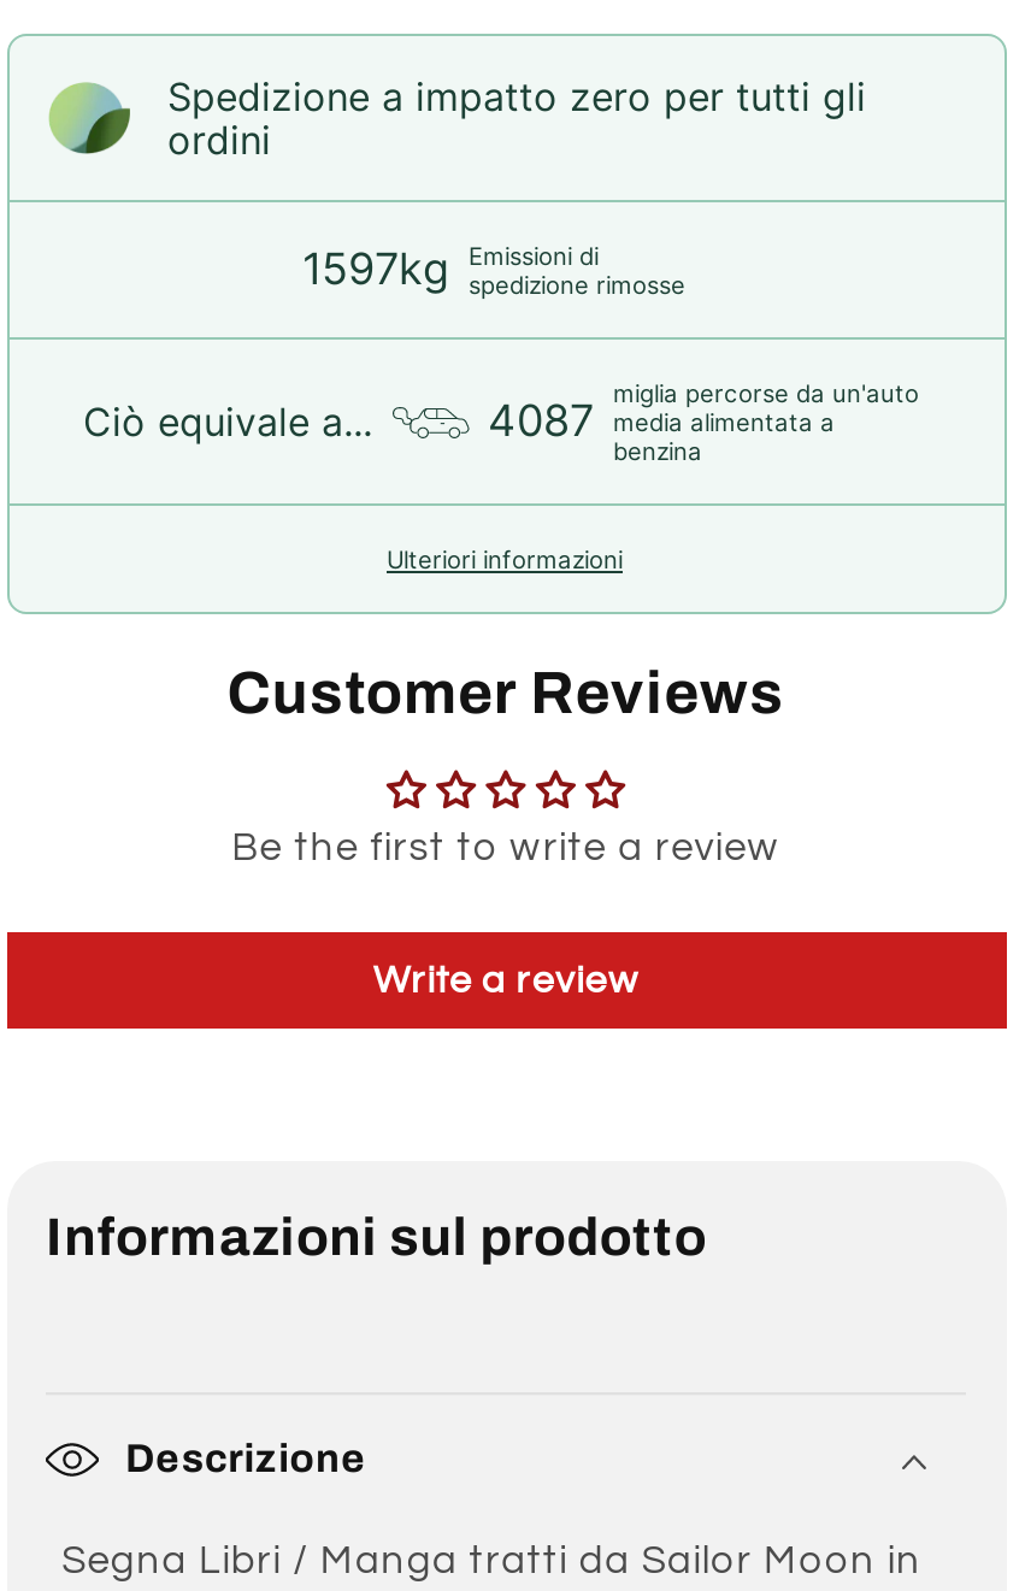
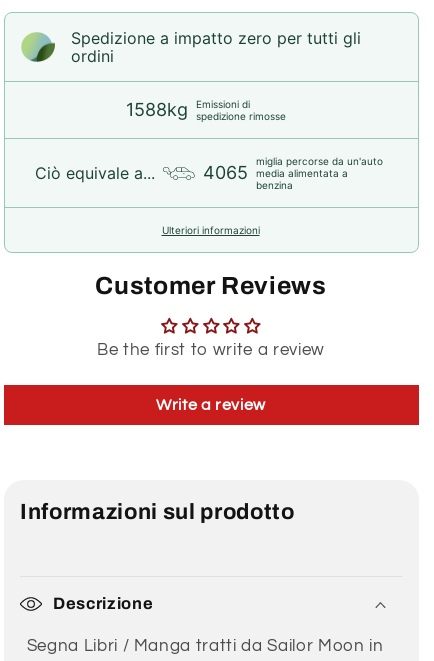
- 1597kg Emissioni di spedizione rimosse
+ 1588kg Emissioni di spedizione rimosse

- 4087 media alimentata a
+ 4065 media alimentata a
